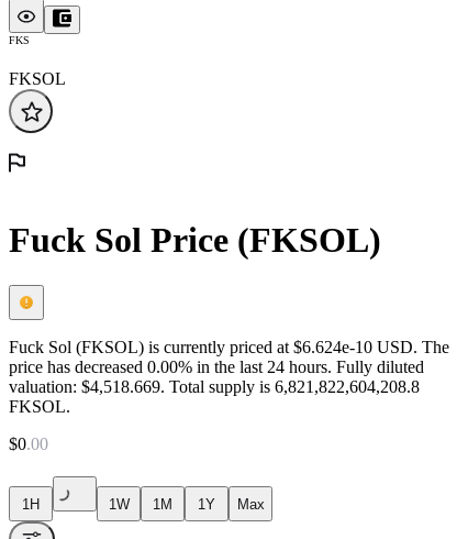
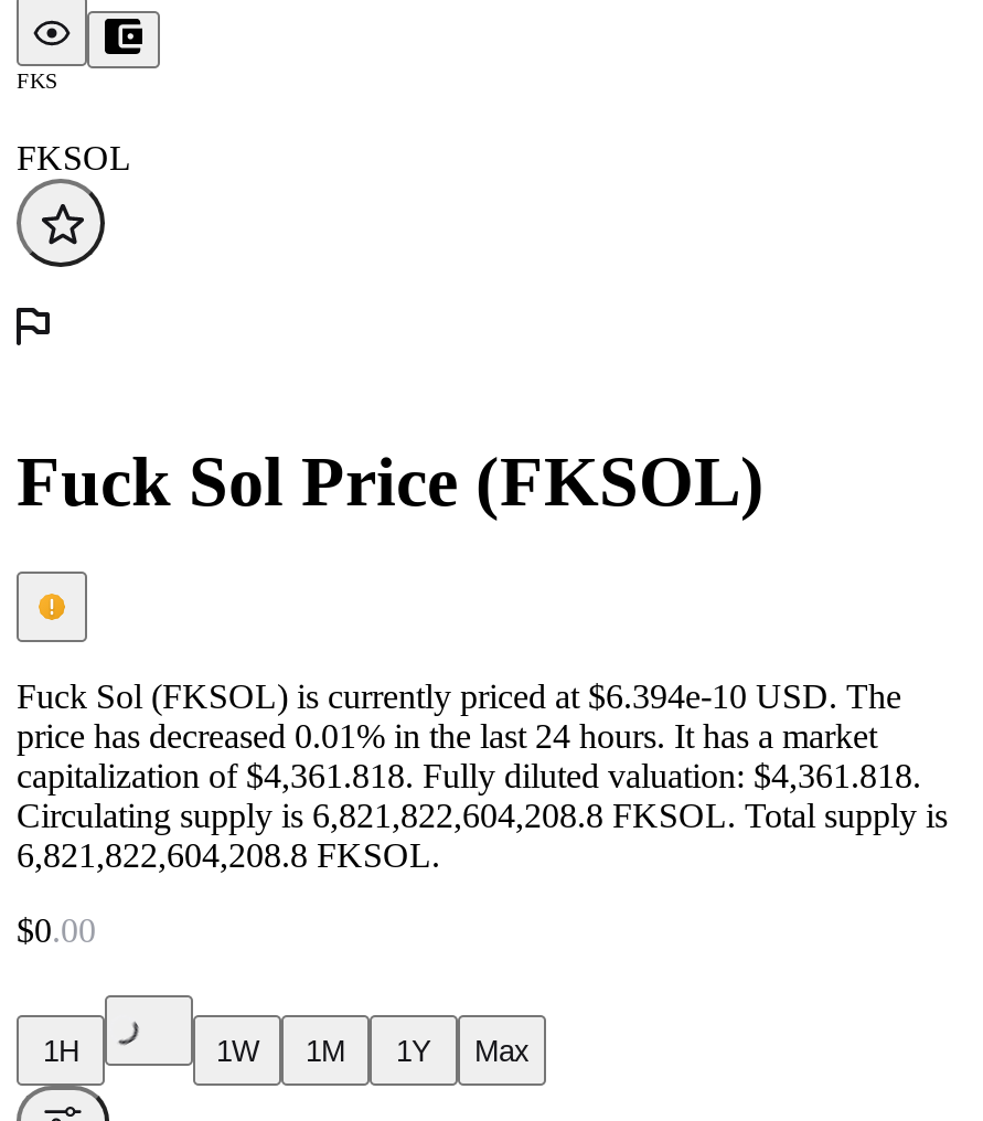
- Fuck Sol (FKSOL) is currently priced at $6.624e-10 USD. The
- price has decreased 0.00% in the last 24 hours. Fully diluted
- valuation: $4,518.669. Total supply is 6,821,822,604,208.8
- FKSOL.
+ Fuck Sol (FKSOL) is currently priced at $6.394e-10 USD. The
+ price has decreased 0.01% in the last 24 hours. It has a market
+ capitalization of $4,361.818. Fully diluted valuation: $4,361.818.
+ Circulating supply is 6,821,822,604,208.8 FKSOL. Total supply is
+ 6,821,822,604,208.8 FKSOL.
